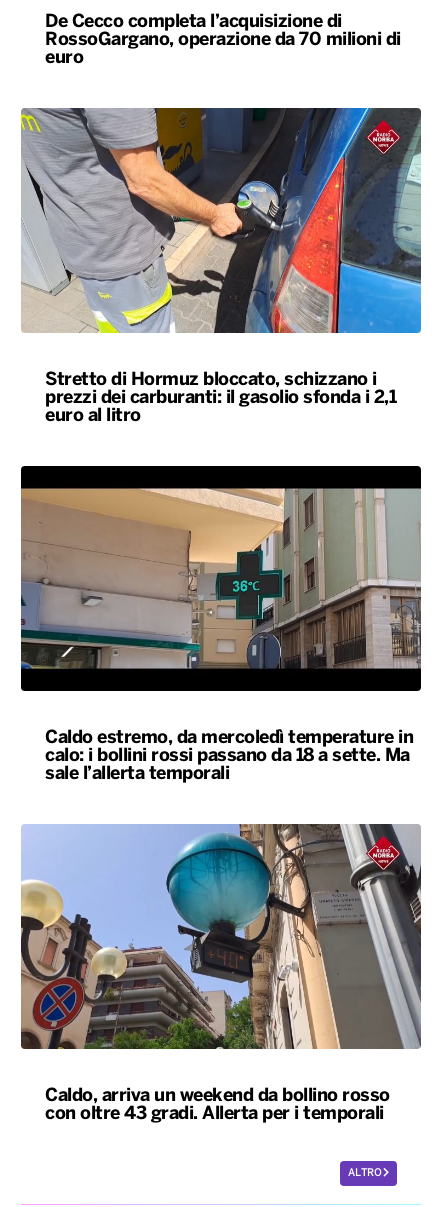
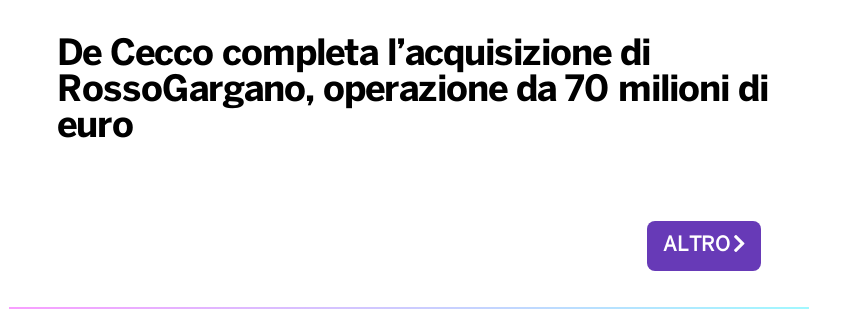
- [image]
- Stretto di Hormuz bloccato, schizzano i
- prezzi dei carburanti: il gasolio sfonda i 2,1
- euro al litro

- [image]
- Caldo estremo, da mercoledì temperature in
- calo: i bollini rossi passano da 18 a sette. Ma
- sale l’allerta temporali

- [image]
- Caldo, arriva un weekend da bollino rosso
- con oltre 43 gradi. Allerta per i temporali
